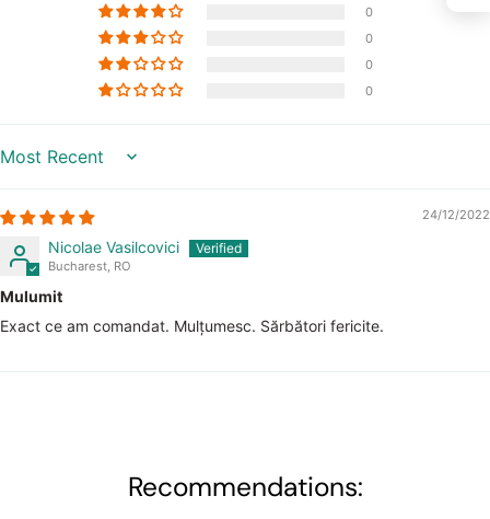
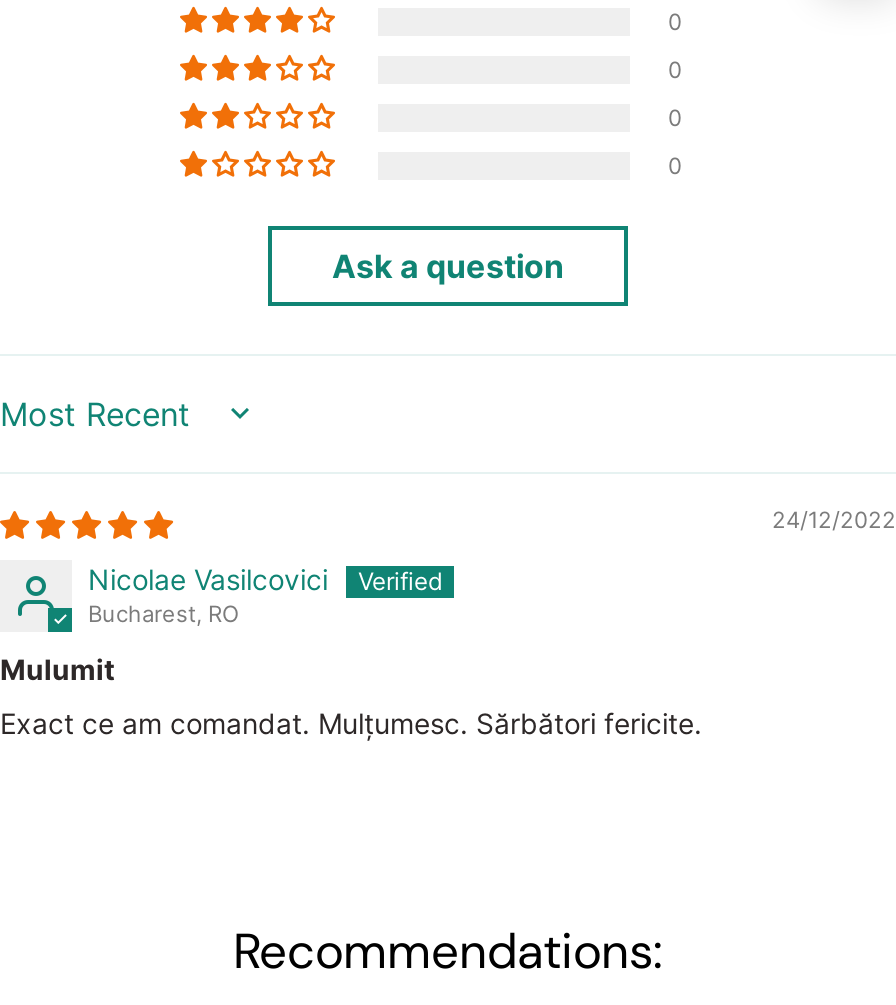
+ Ask a question

moved down: 24/12/2022 | Nicolae Vasilcovici | Bucharest, RO | Mulumit | Exact ce am comandat. Mulțumesc. Sărbători fericite.
